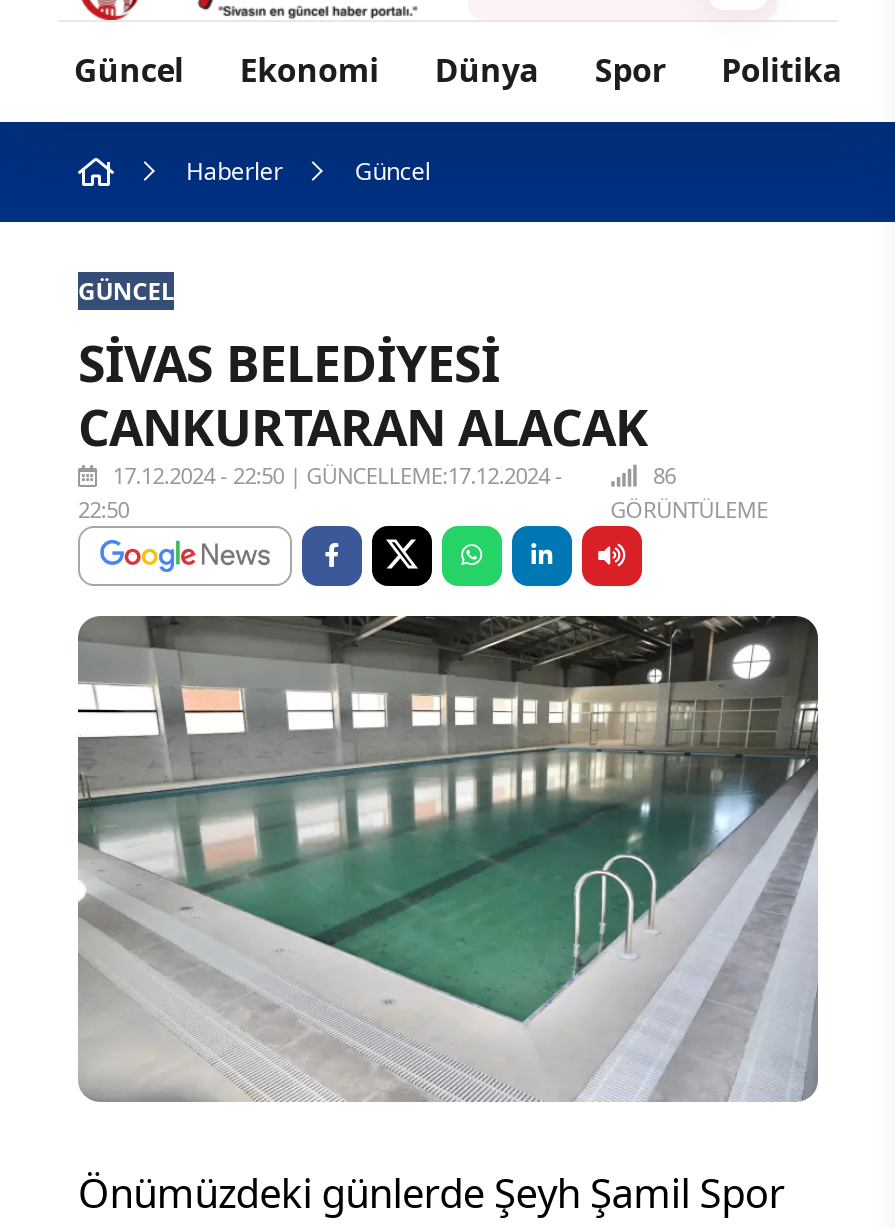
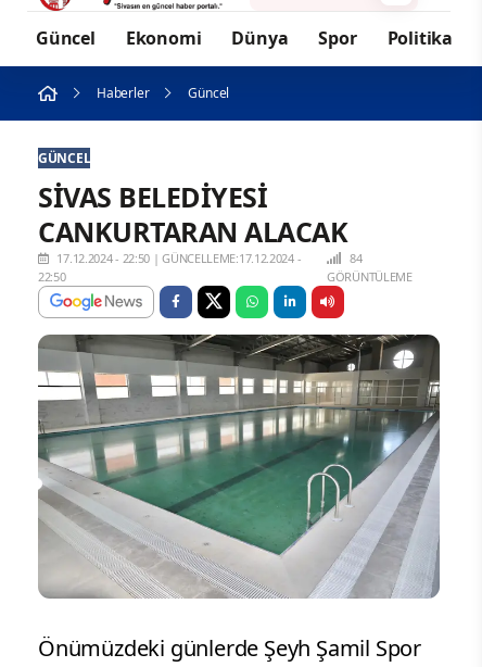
- 86
+ 84
